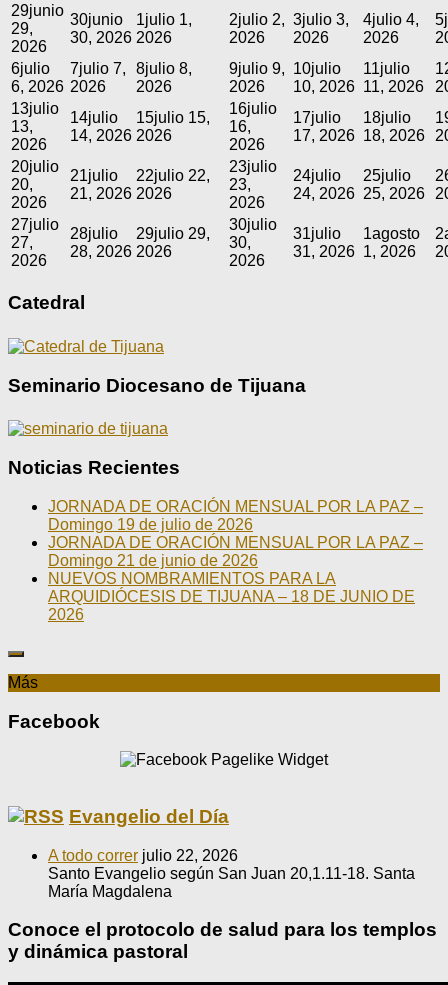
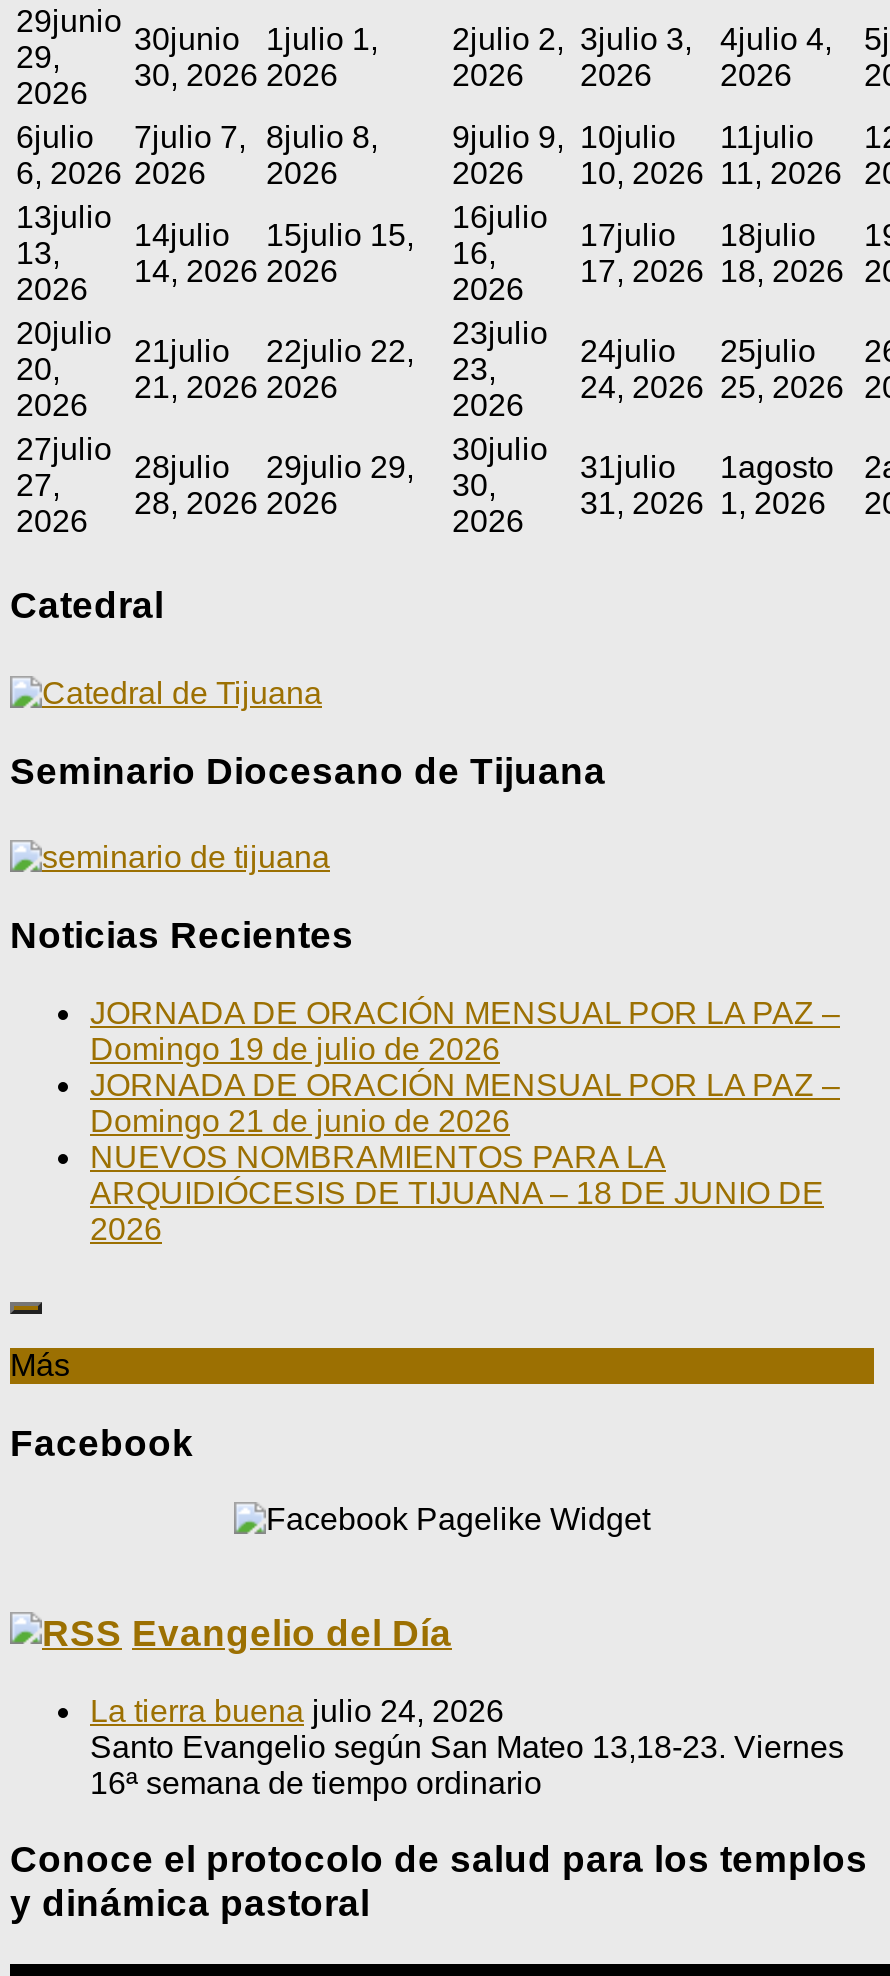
- A todo correr julio 22, 2026
- Santo Evangelio según San Juan 20,1.11-18. Santa
- María Magdalena
+ La tierra buena julio 24, 2026
+ Santo Evangelio según San Mateo 13,18-23. Viernes
+ 16ª semana de tiempo ordinario
